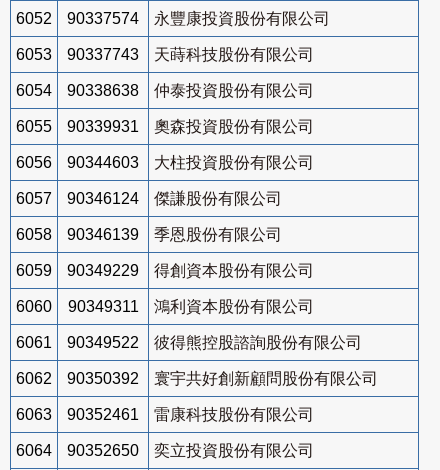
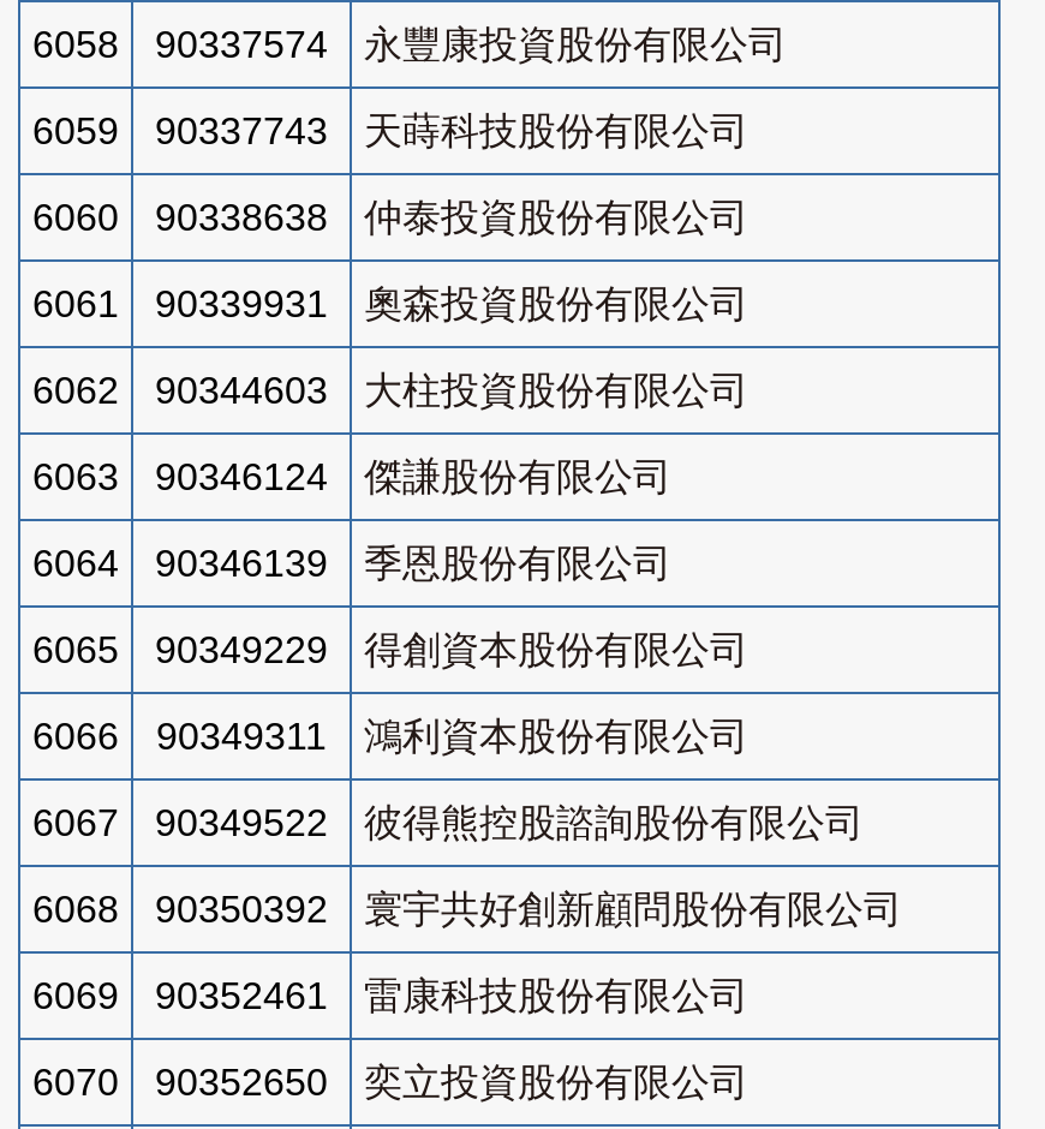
- 6052 90337574 永豐康投資股份有限公司
+ 6058 90337574 永豐康投資股份有限公司

- 6053 90337743 天蒔科技股份有限公司
+ 6059 90337743 天蒔科技股份有限公司

- 6054 90338638 仲泰投資股份有限公司
+ 6060 90338638 仲泰投資股份有限公司

- 6055 90339931 奧森投資股份有限公司
+ 6061 90339931 奧森投資股份有限公司

- 6056 90344603 大柱投資股份有限公司
+ 6062 90344603 大柱投資股份有限公司

- 6057 90346124 傑謙股份有限公司
+ 6063 90346124 傑謙股份有限公司

- 6058 90346139 季恩股份有限公司
+ 6064 90346139 季恩股份有限公司

- 6059 90349229 得創資本股份有限公司
+ 6065 90349229 得創資本股份有限公司

- 6060 90349311 鴻利資本股份有限公司
+ 6066 90349311 鴻利資本股份有限公司

- 6061 90349522 彼得熊控股諮詢股份有限公司
+ 6067 90349522 彼得熊控股諮詢股份有限公司

- 6062 90350392 寰宇共好創新顧問股份有限公司
+ 6068 90350392 寰宇共好創新顧問股份有限公司

- 6063 90352461 雷康科技股份有限公司
+ 6069 90352461 雷康科技股份有限公司

- 6064 90352650 奕立投資股份有限公司
+ 6070 90352650 奕立投資股份有限公司
